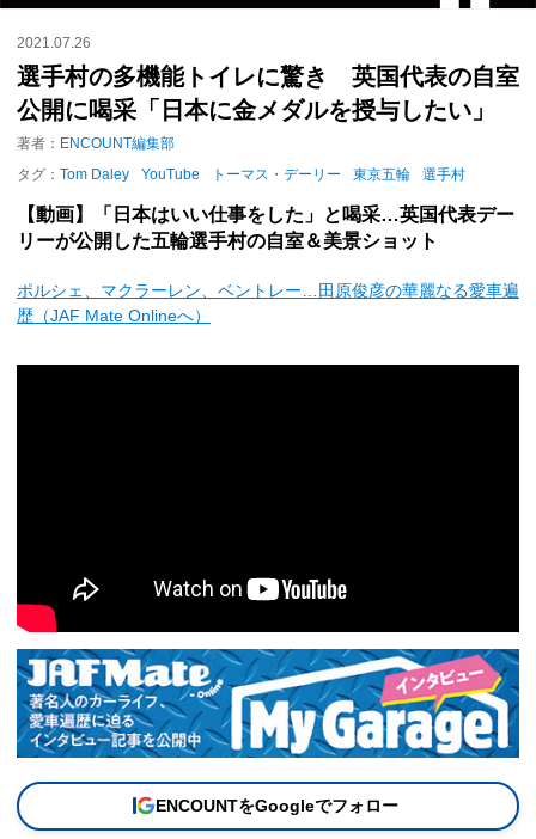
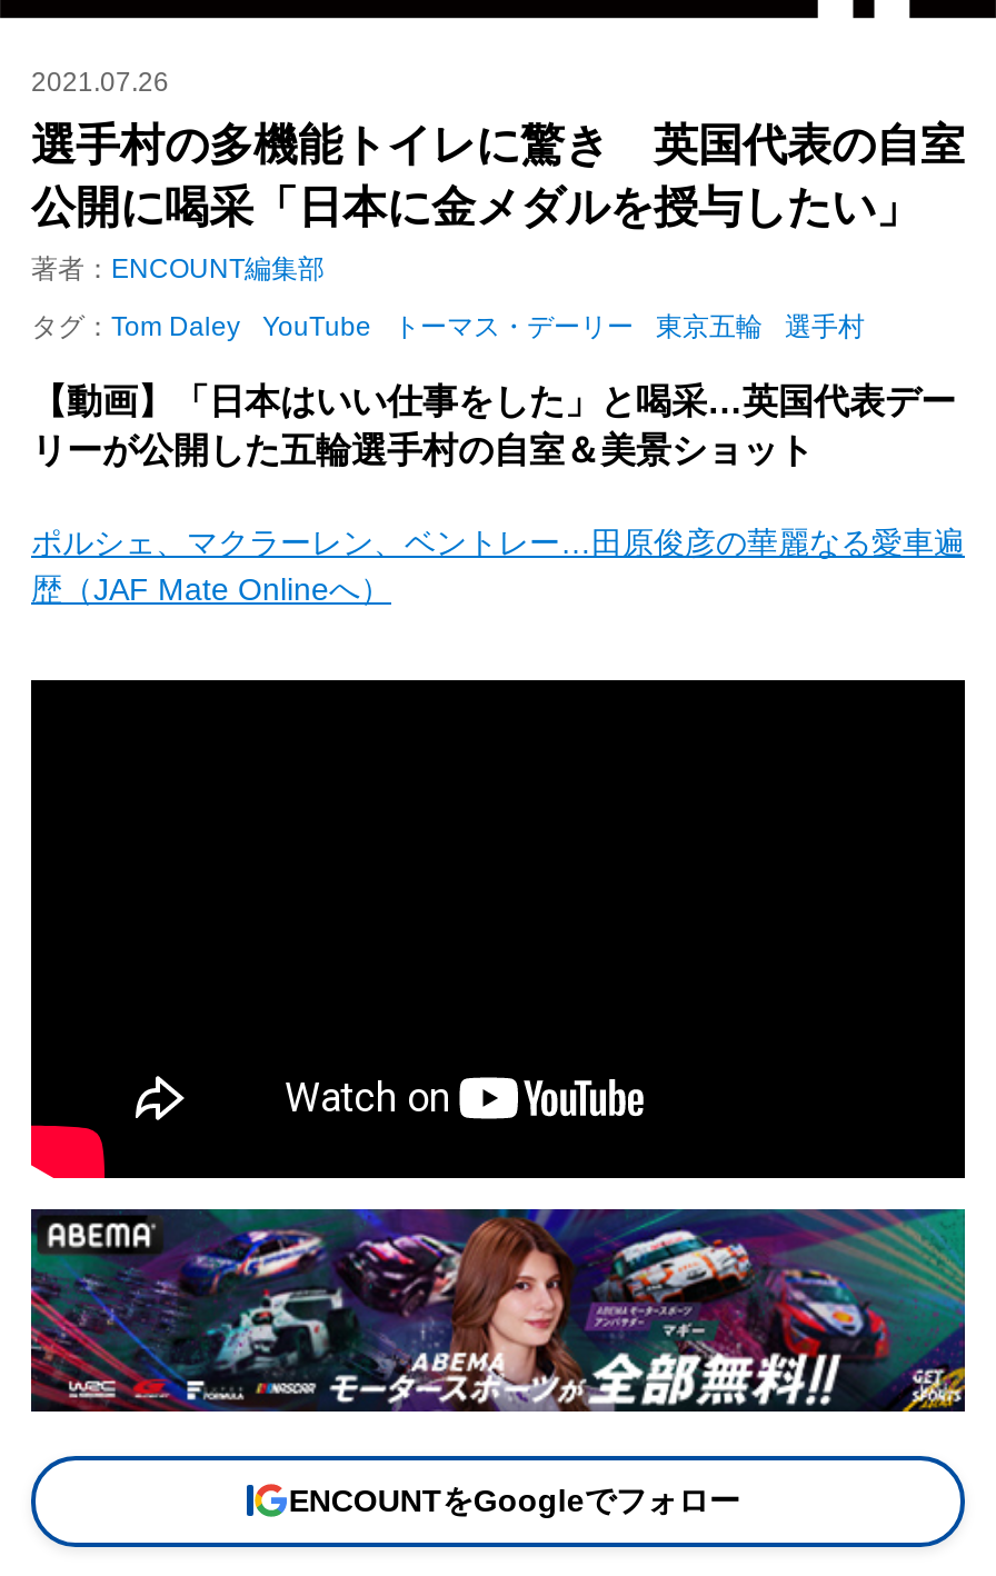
- [image]
+ [image]
